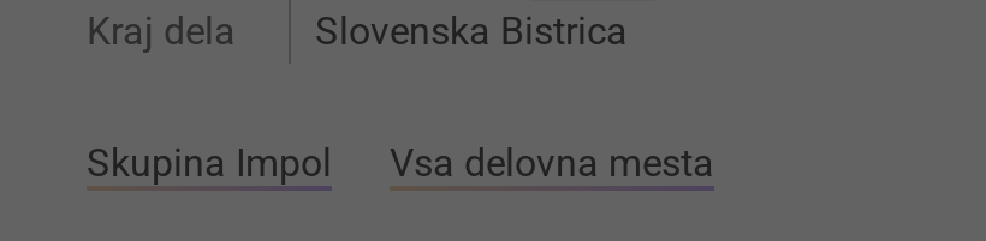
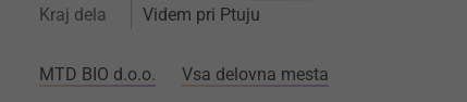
- Slovenska Bistrica
+ Videm pri Ptuju

- Skupina Impol
+ MTD BIO d.o.o.
